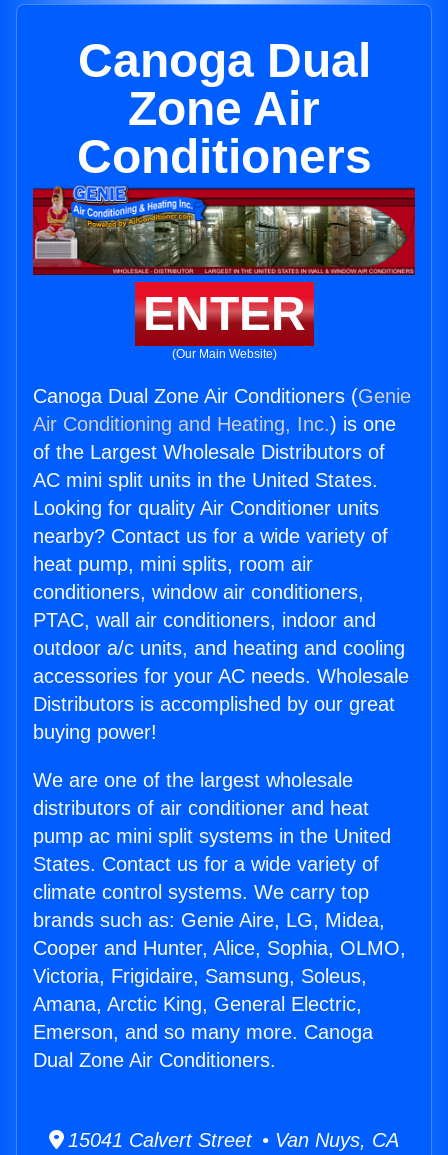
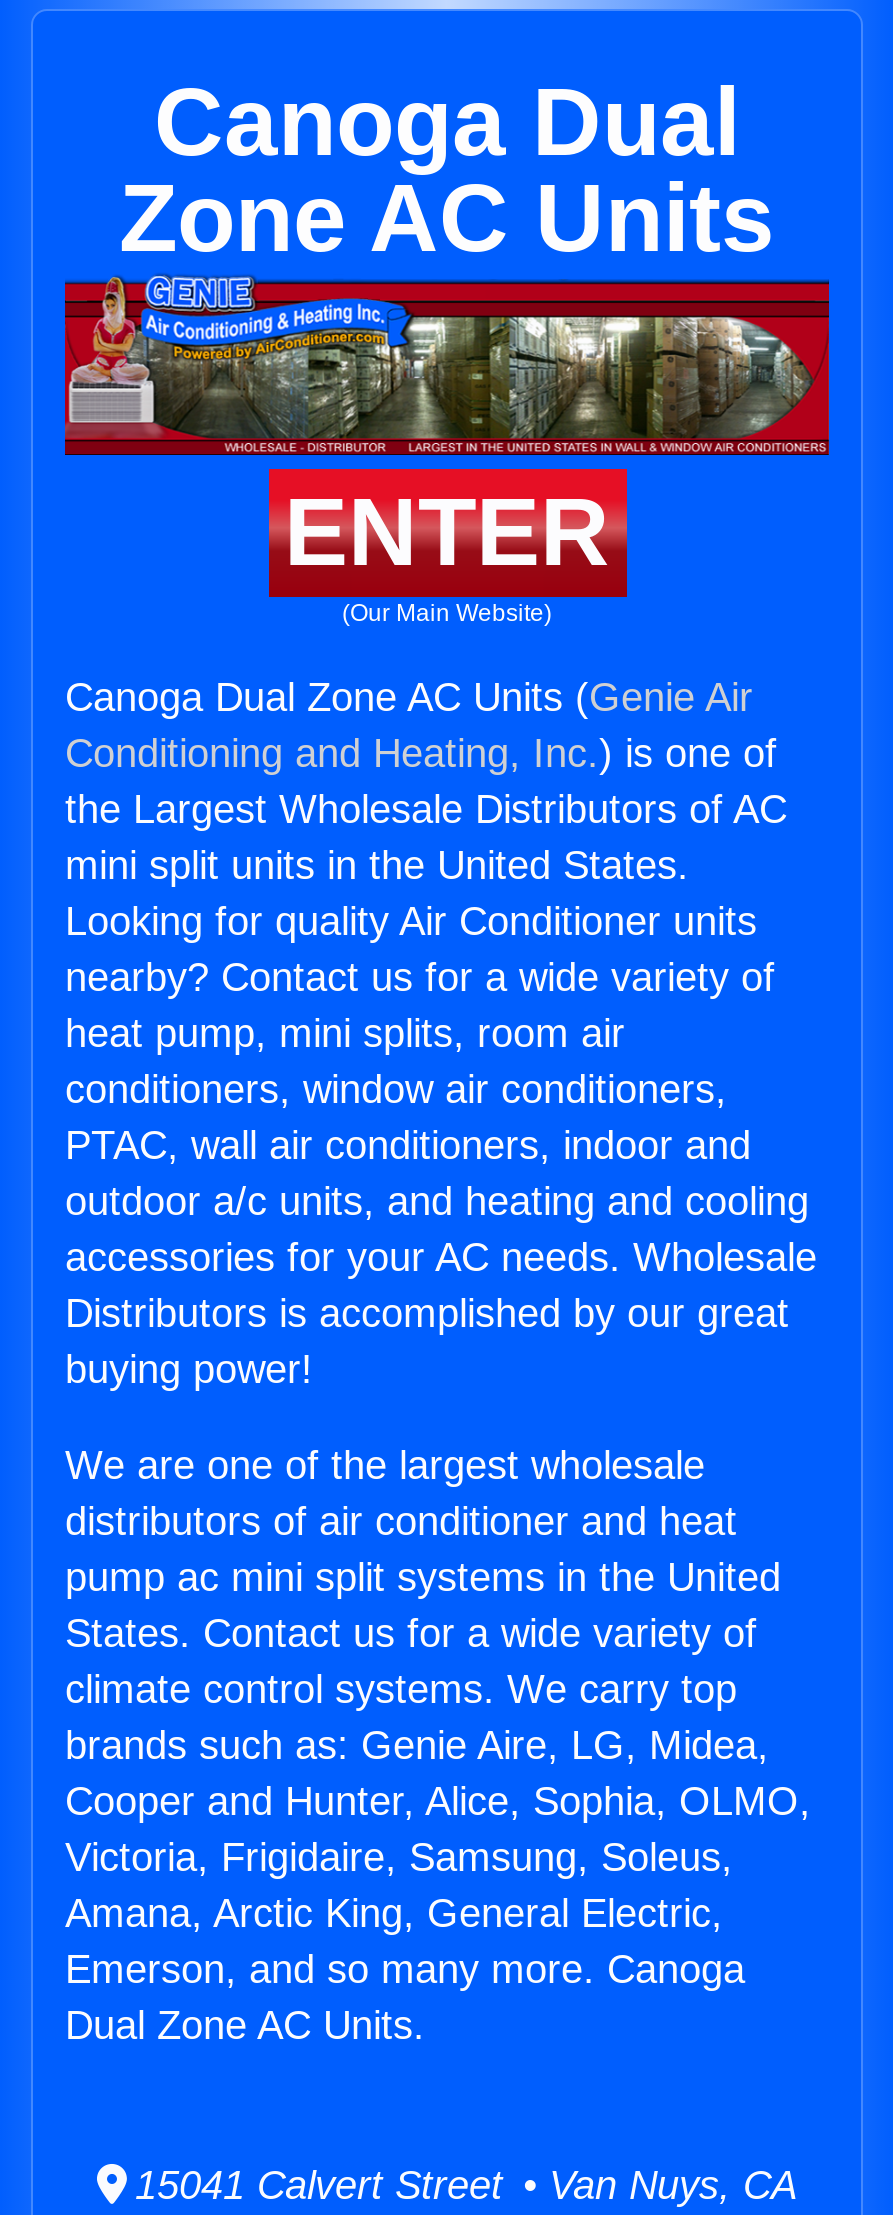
- Zone Air
- Conditioners
+ Zone AC Units

- Canoga Dual Zone Air Conditioners (Genie
- Air Conditioning and Heating, Inc.) is one
- of the Largest Wholesale Distributors of
- AC mini split units in the United States.
+ Canoga Dual Zone AC Units (Genie Air
+ Conditioning and Heating, Inc.) is one of
+ the Largest Wholesale Distributors of AC
+ mini split units in the United States.

- Dual Zone Air Conditioners.
+ Dual Zone AC Units.
